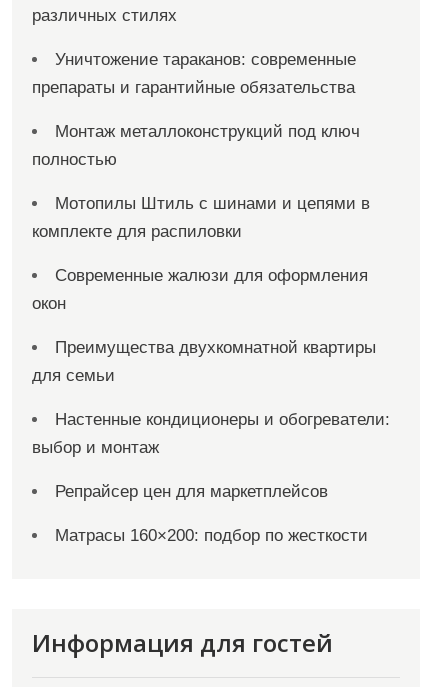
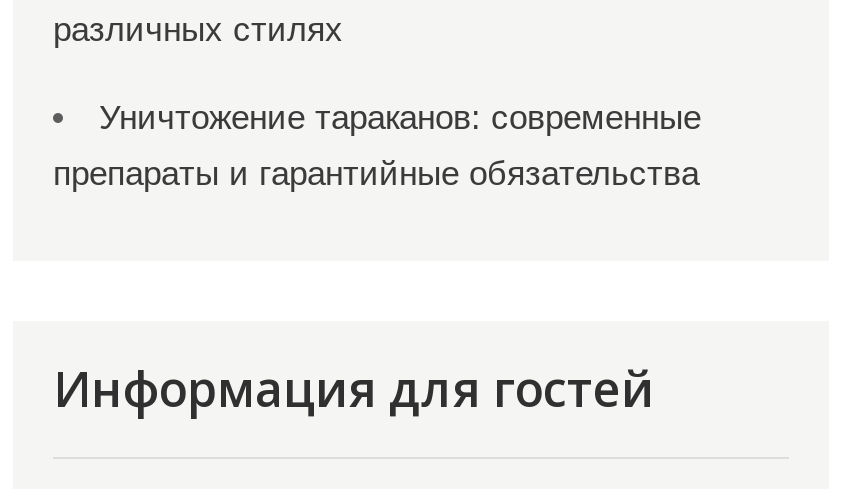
- Монтаж металлоконструкций под ключ
- полностью
- Мотопилы Штиль с шинами и цепями в
- комплекте для распиловки
- Современные жалюзи для оформления
- окон
- Преимущества двухкомнатной квартиры
- для семьи
- Настенные кондиционеры и обогреватели:
- выбор и монтаж
- Репрайсер цен для маркетплейсов
- Матрасы 160×200: подбор по жесткости
